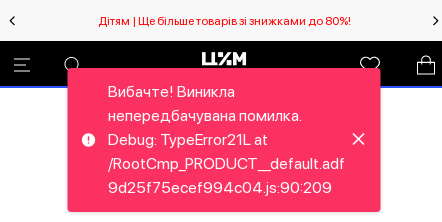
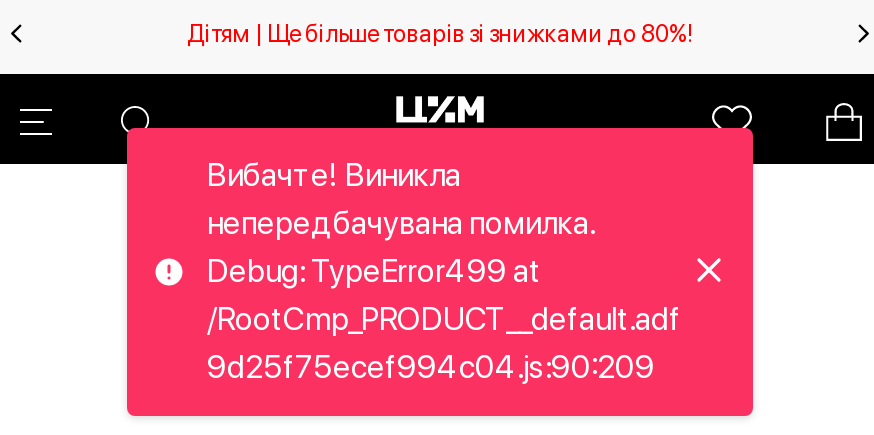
- Debug: TypeError21L at
+ Debug: TypeError499 at
